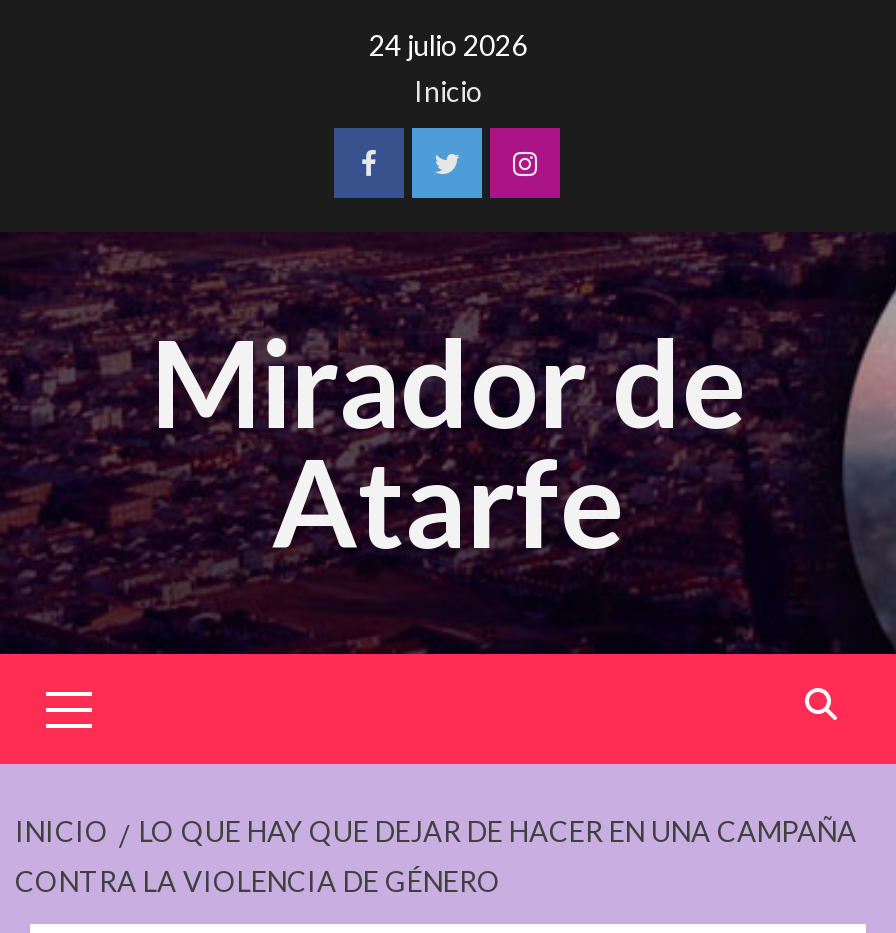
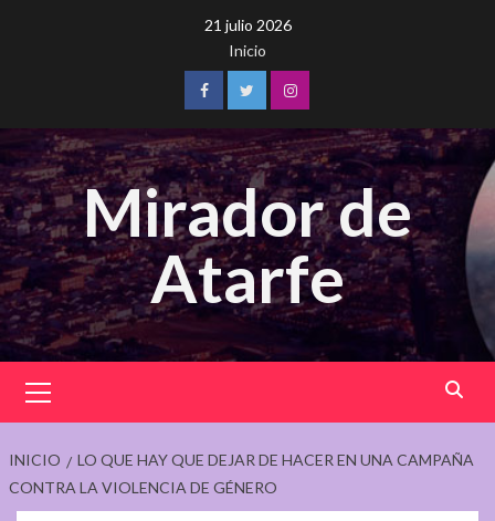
- 24 julio 2026
+ 21 julio 2026
